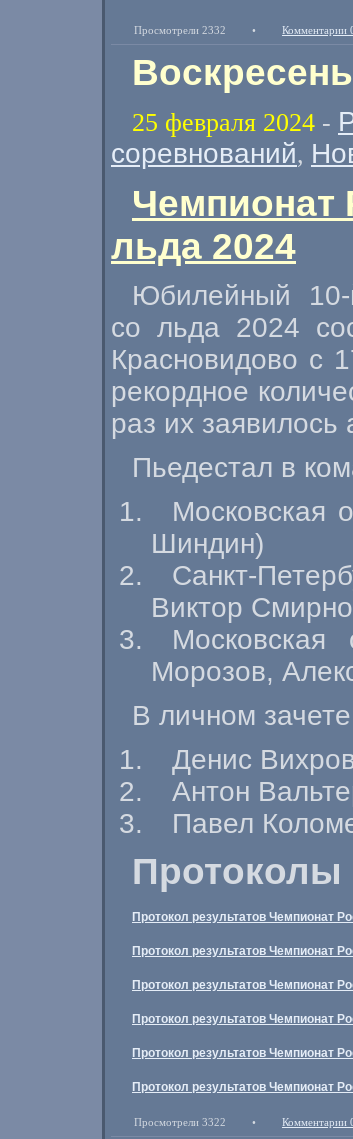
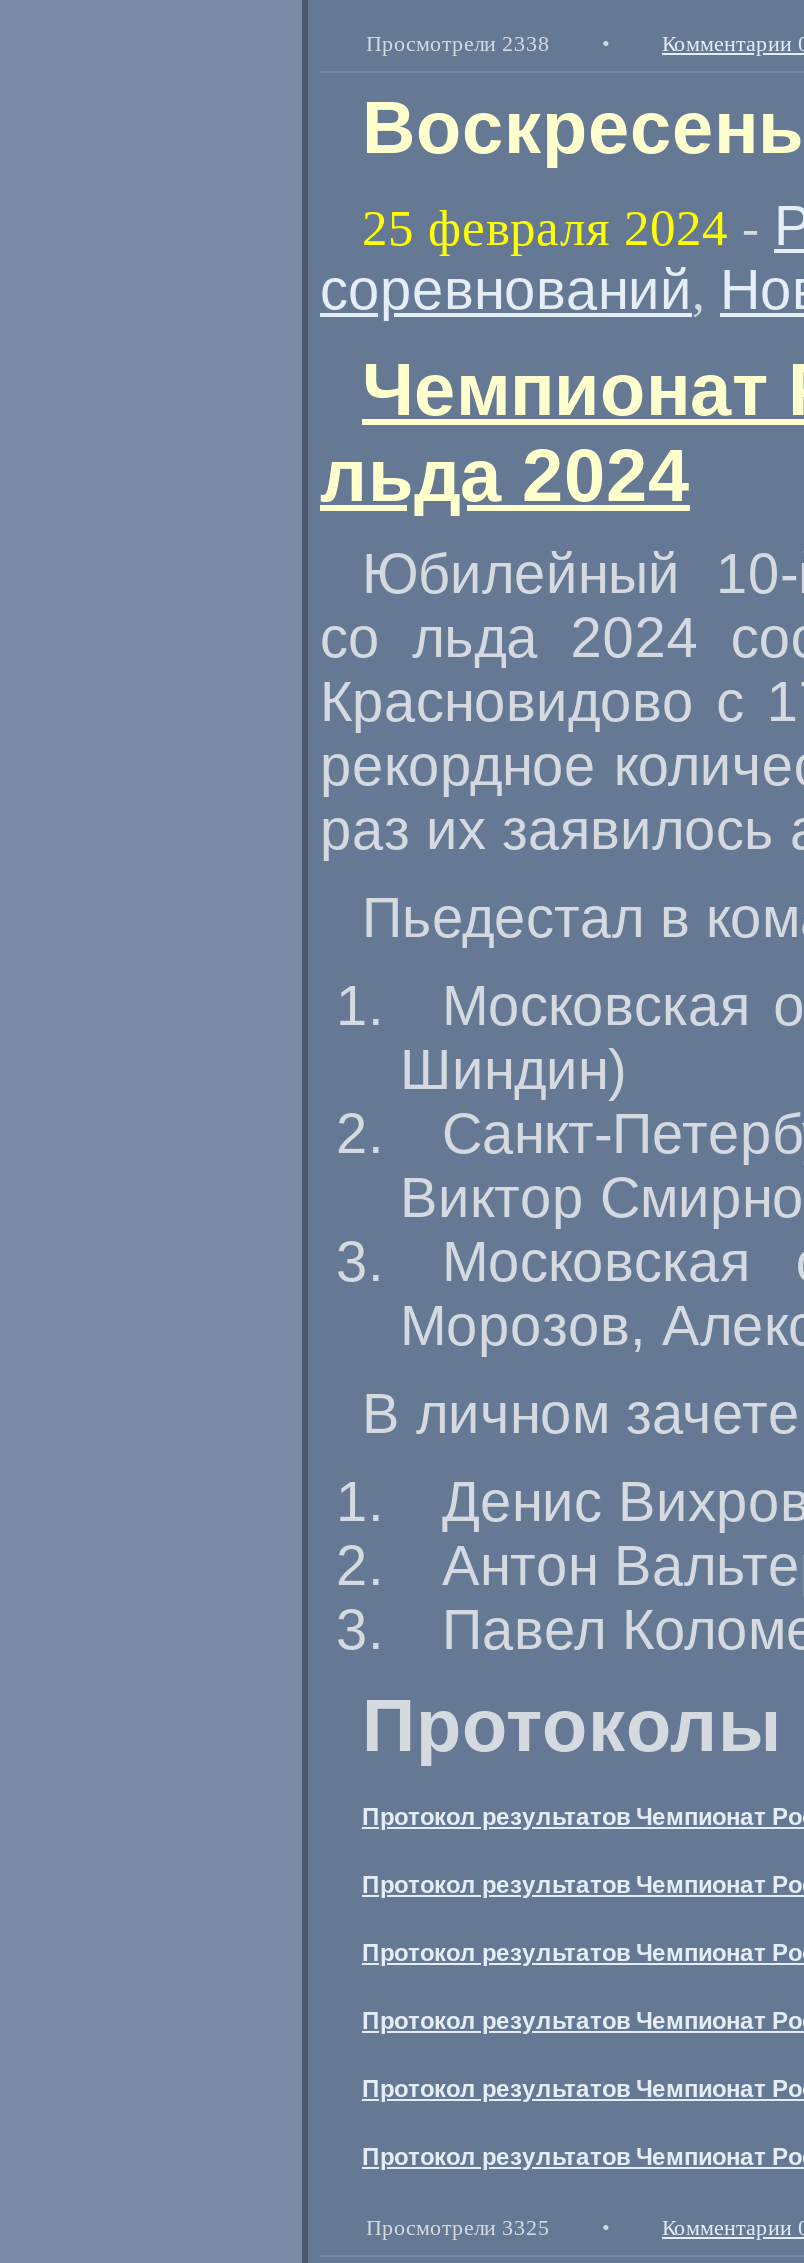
- Просмотрели 2332
+ Просмотрели 2338

- Просмотрели 3322
+ Просмотрели 3325
